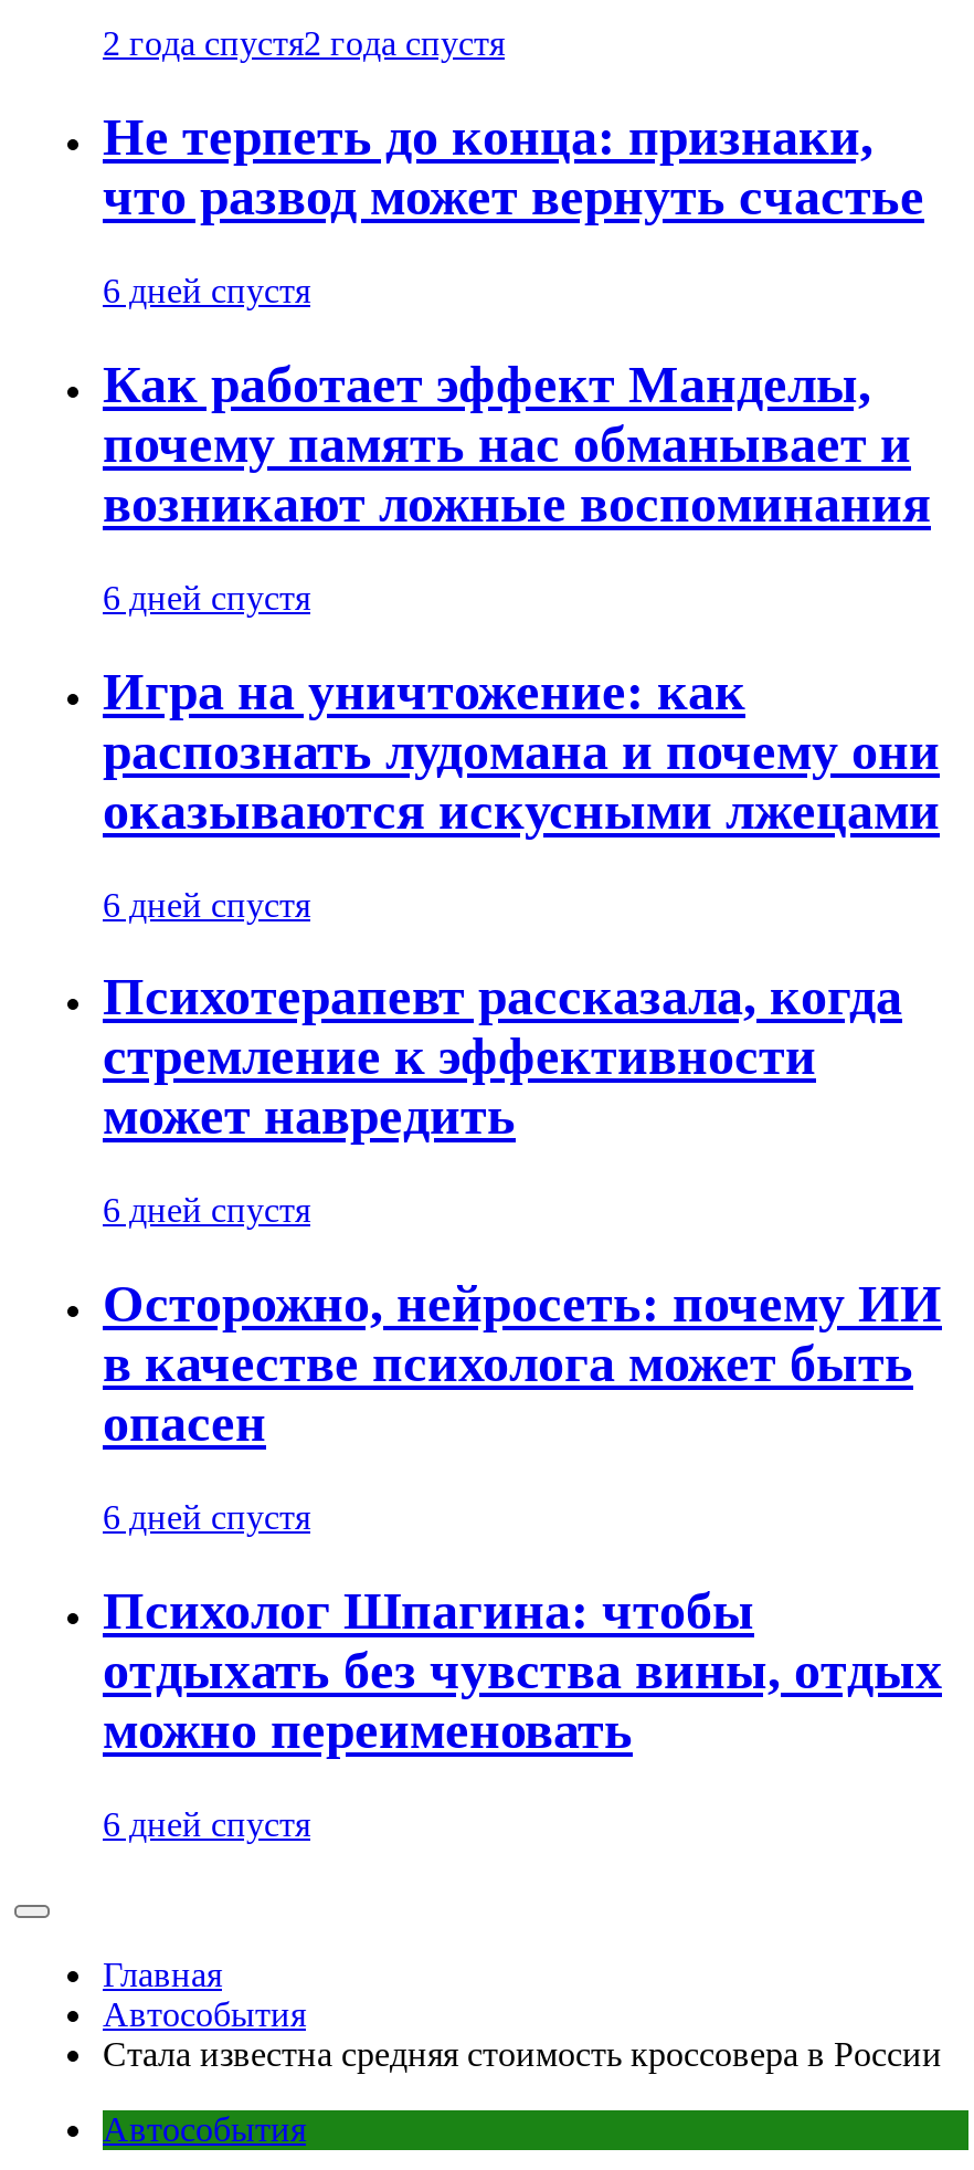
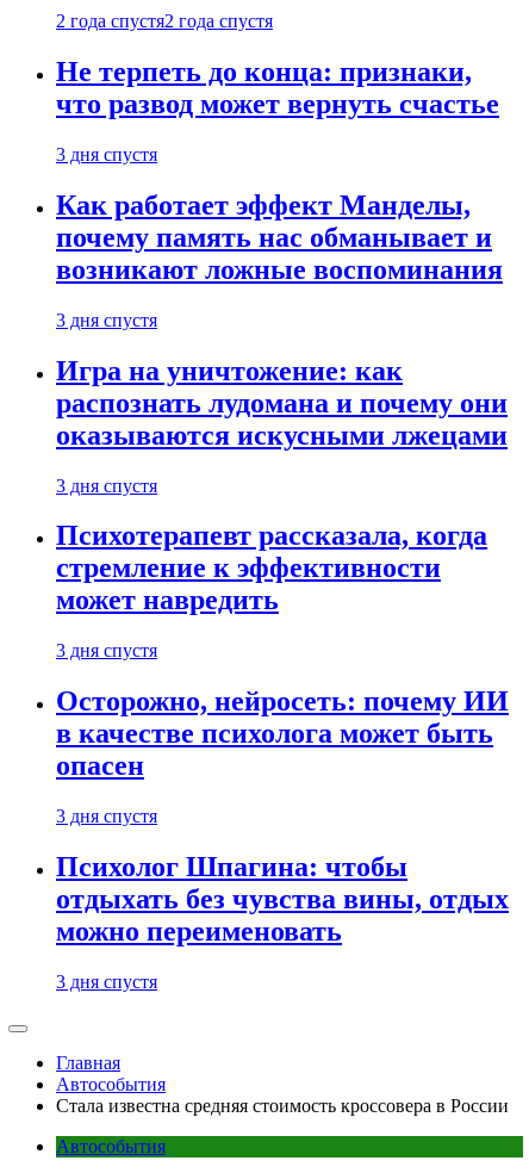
- 6 дней спустя
+ 3 дня спустя

- 6 дней спустя
+ 3 дня спустя

- 6 дней спустя
+ 3 дня спустя

- 6 дней спустя
+ 3 дня спустя

- 6 дней спустя
+ 3 дня спустя

- 6 дней спустя
+ 3 дня спустя
